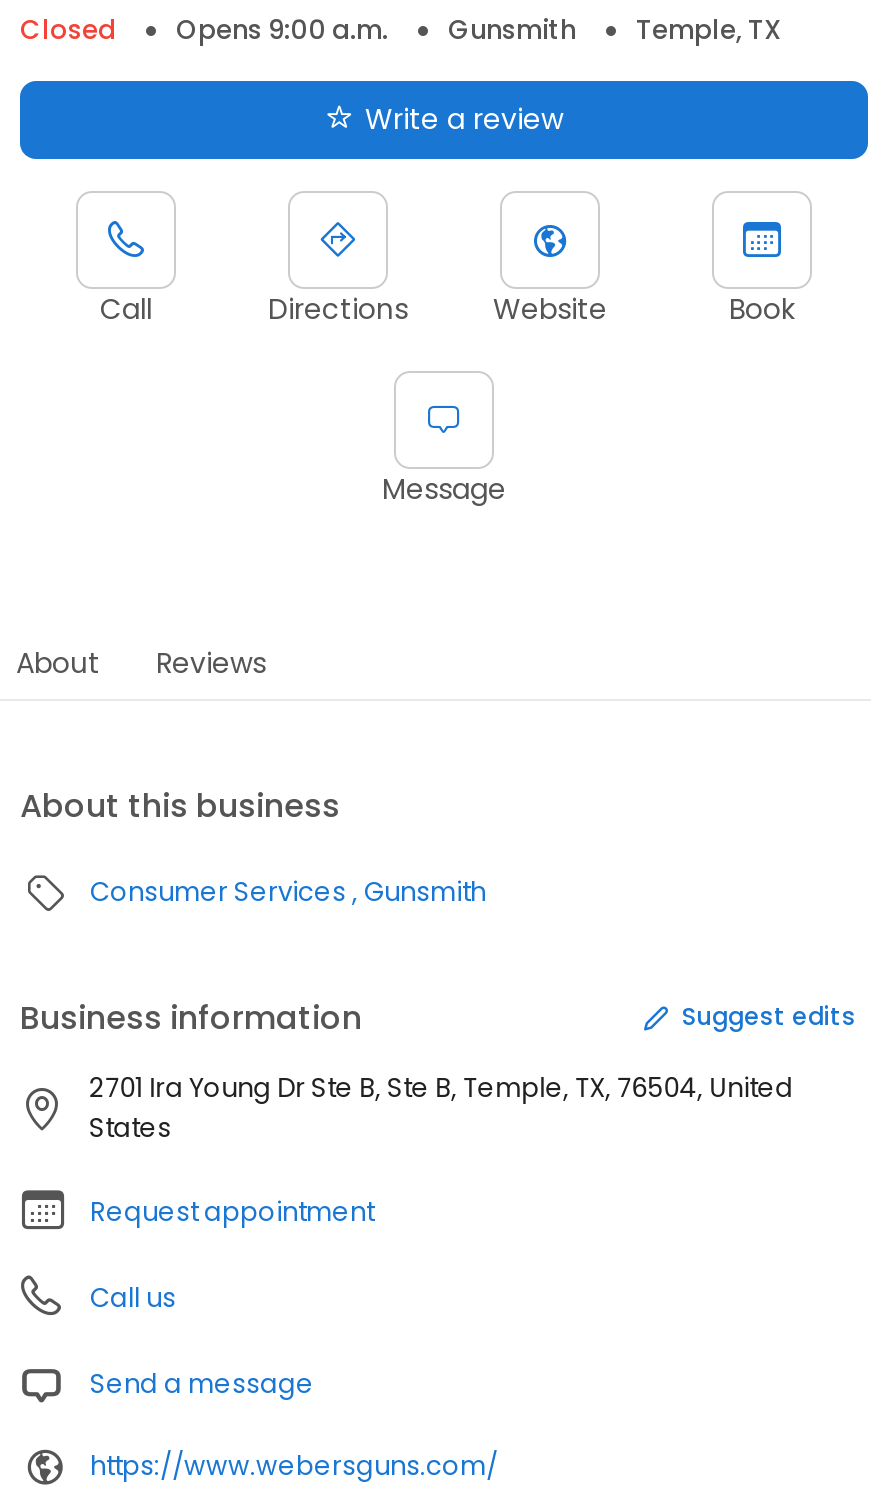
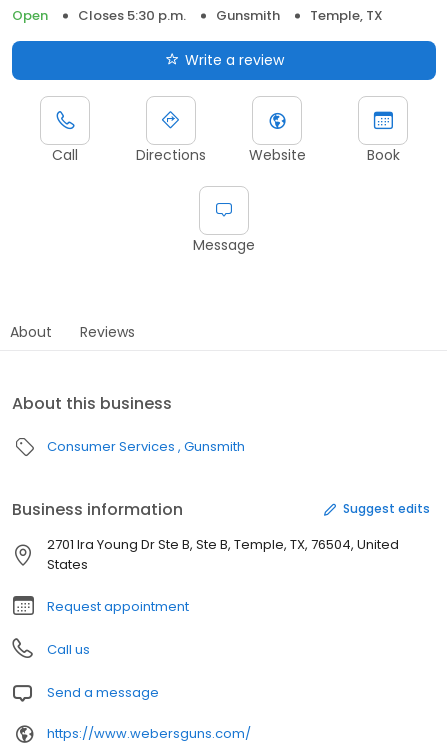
- Closed
- Opens 9:00 a.m.
+ Open
+ Closes 5:30 p.m.
